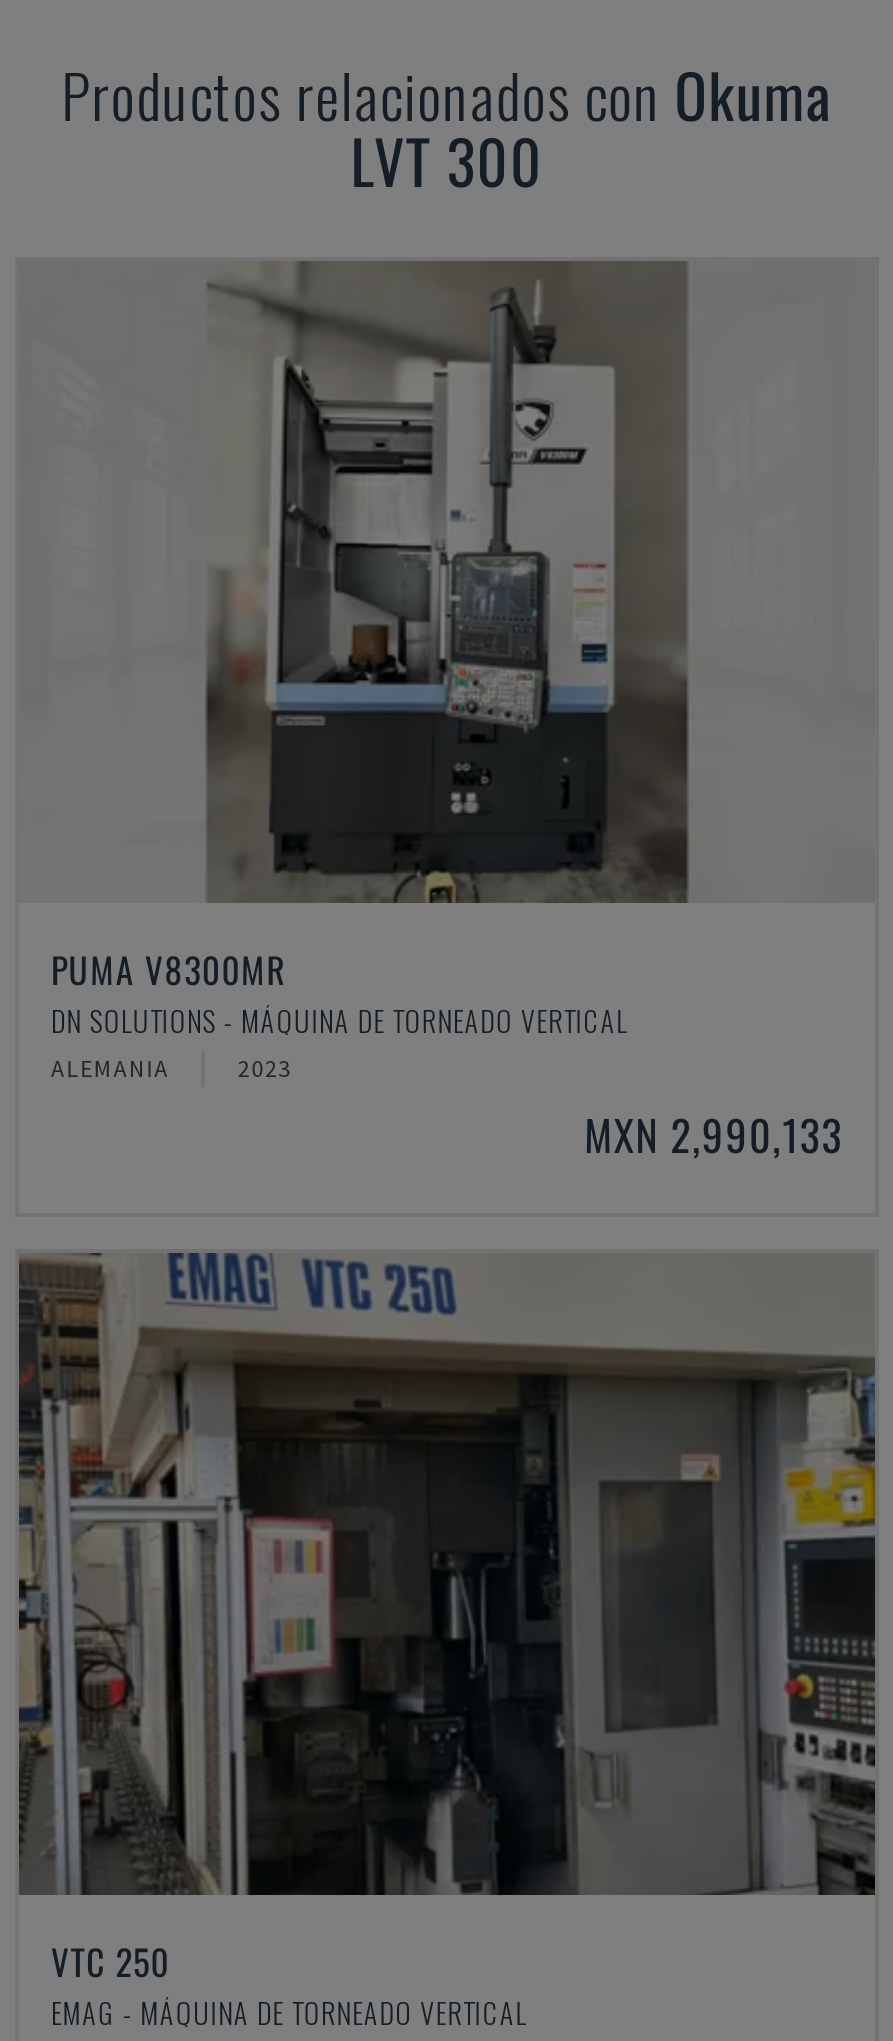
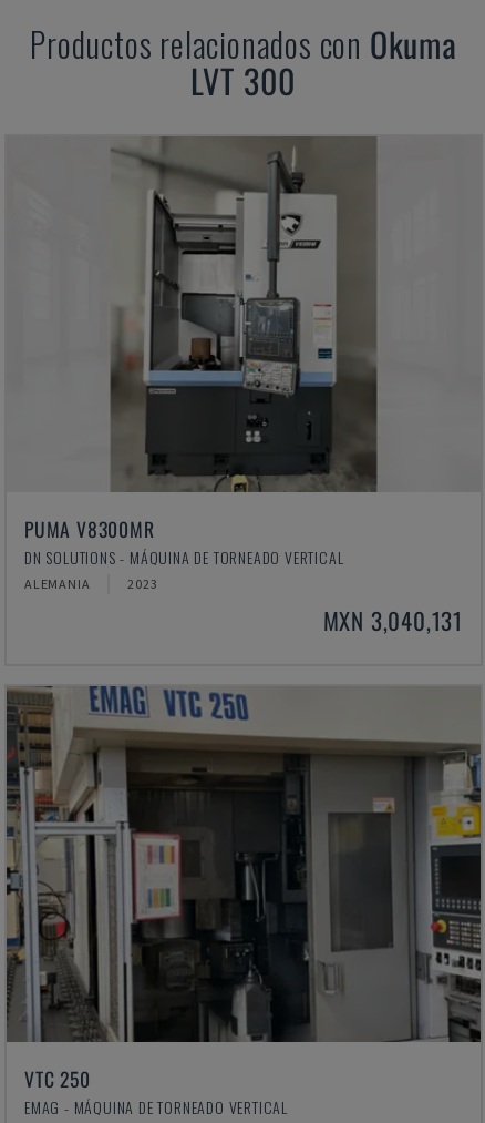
- MXN 2,990,133
+ MXN 3,040,131
